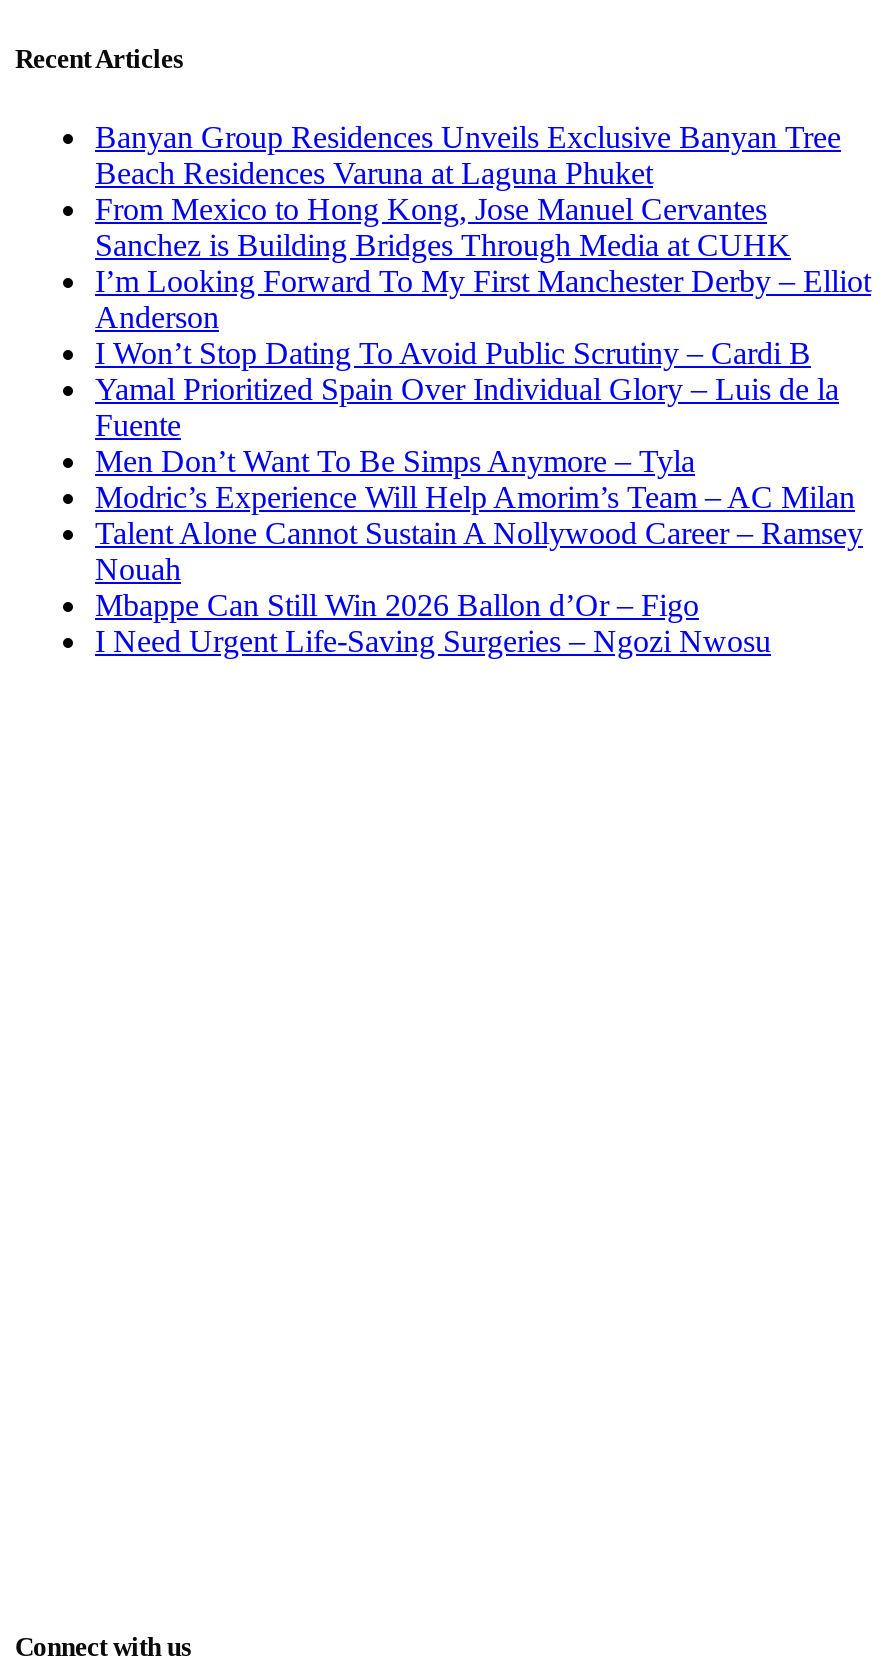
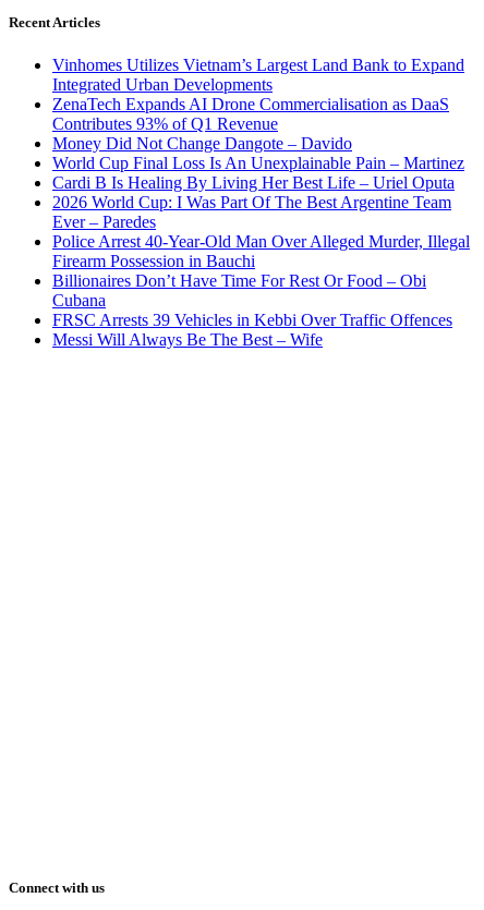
- Banyan Group Residences Unveils Exclusive Banyan Tree
- Beach Residences Varuna at Laguna Phuket
- From Mexico to Hong Kong, Jose Manuel Cervantes
- Sanchez is Building Bridges Through Media at CUHK
- I’m Looking Forward To My First Manchester Derby – Elliot
- Anderson
- I Won’t Stop Dating To Avoid Public Scrutiny – Cardi B
- Yamal Prioritized Spain Over Individual Glory – Luis de la
- Fuente
- Men Don’t Want To Be Simps Anymore – Tyla
- Modric’s Experience Will Help Amorim’s Team – AC Milan
- Talent Alone Cannot Sustain A Nollywood Career – Ramsey
- Nouah
- Mbappe Can Still Win 2026 Ballon d’Or – Figo
- I Need Urgent Life-Saving Surgeries – Ngozi Nwosu
+ Vinhomes Utilizes Vietnam’s Largest Land Bank to Expand
+ Integrated Urban Developments
+ ZenaTech Expands AI Drone Commercialisation as DaaS
+ Contributes 93% of Q1 Revenue
+ Money Did Not Change Dangote – Davido
+ World Cup Final Loss Is An Unexplainable Pain – Martinez
+ Cardi B Is Healing By Living Her Best Life – Uriel Oputa
+ 2026 World Cup: I Was Part Of The Best Argentine Team
+ Ever – Paredes
+ Police Arrest 40-Year-Old Man Over Alleged Murder, Illegal
+ Firearm Possession in Bauchi
+ Billionaires Don’t Have Time For Rest Or Food – Obi
+ Cubana
+ FRSC Arrests 39 Vehicles in Kebbi Over Traffic Offences
+ Messi Will Always Be The Best – Wife
